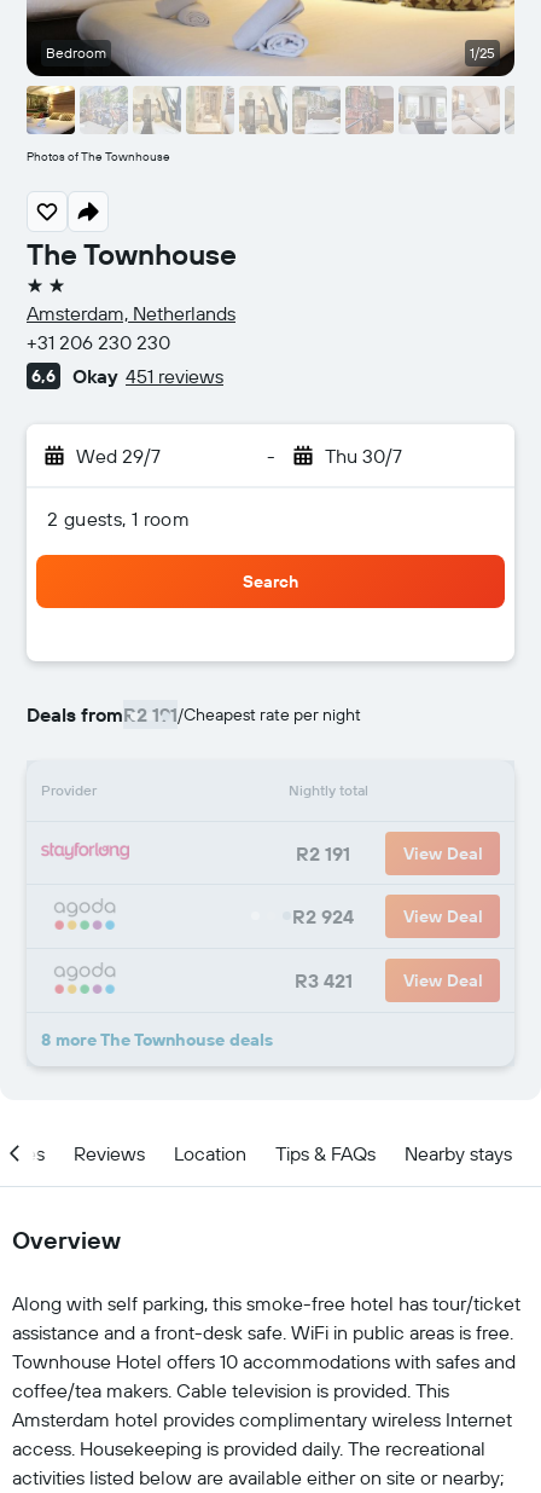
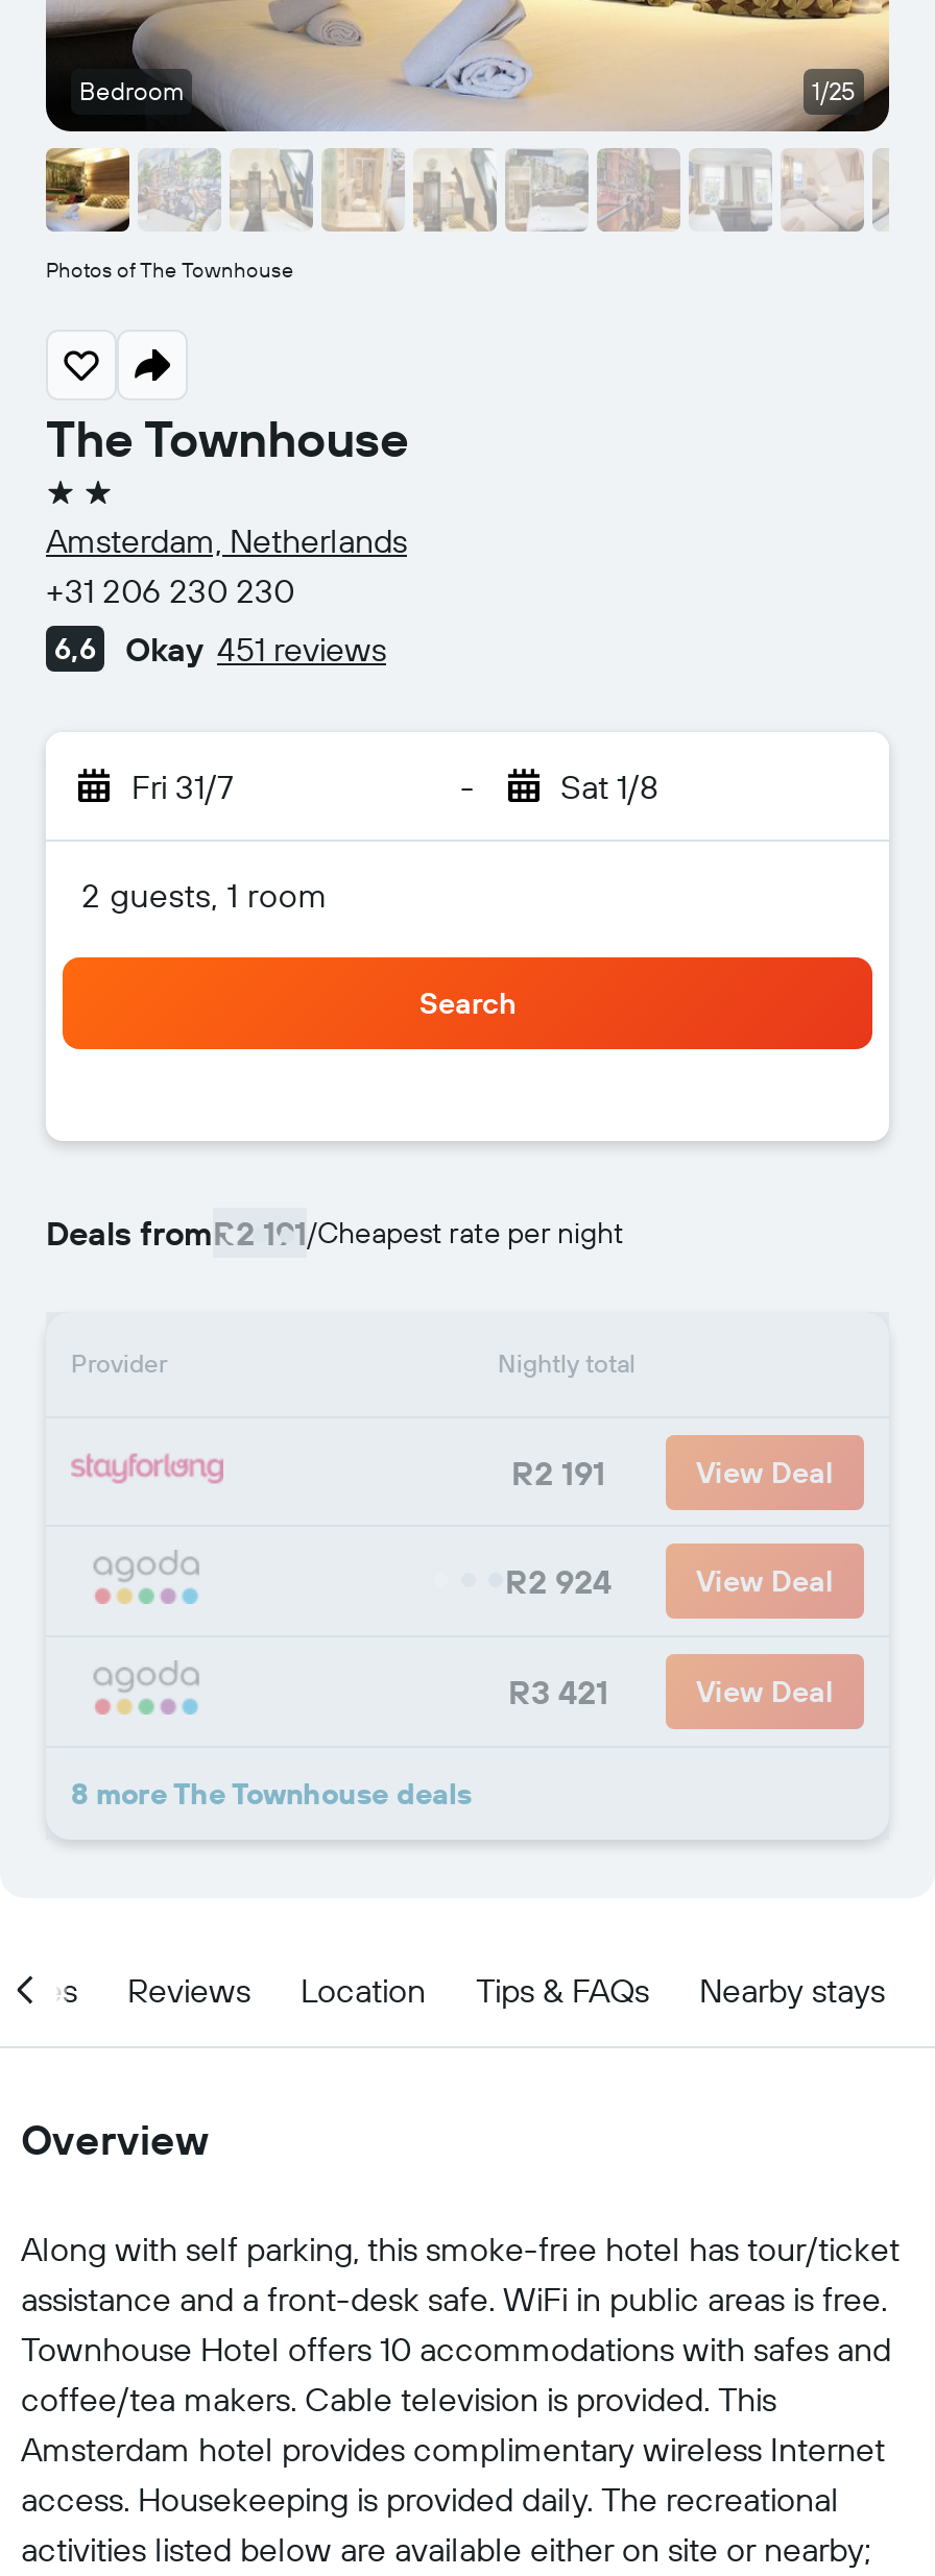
- Wed 29/7
+ Fri 31/7

- Thu 30/7
+ Sat 1/8
